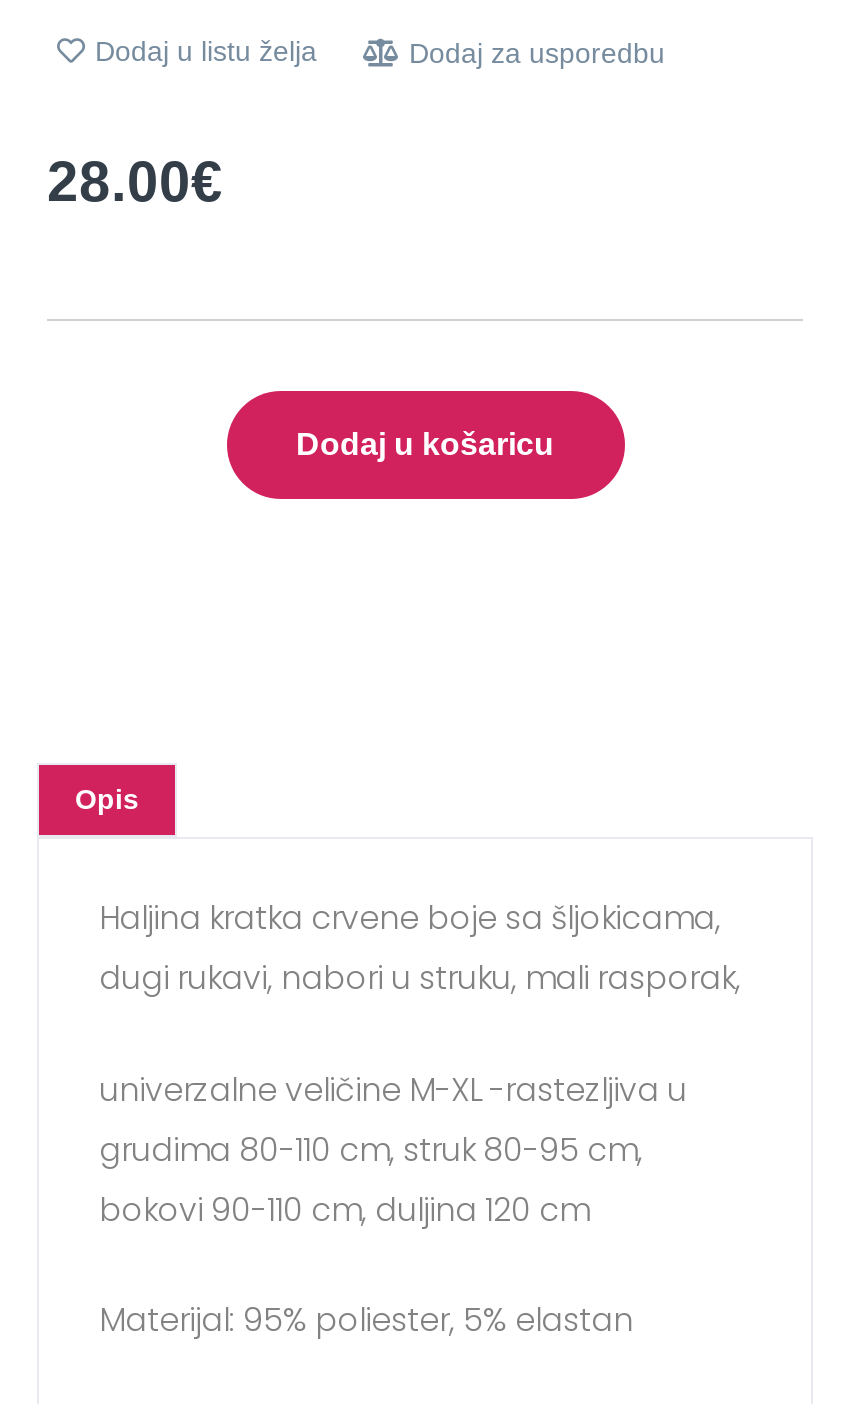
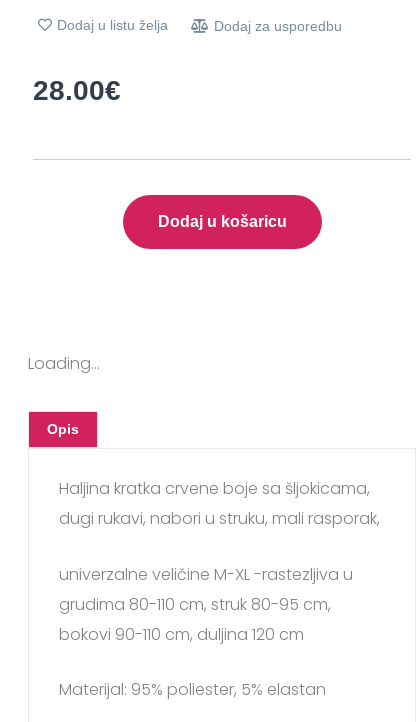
+ Loading...
